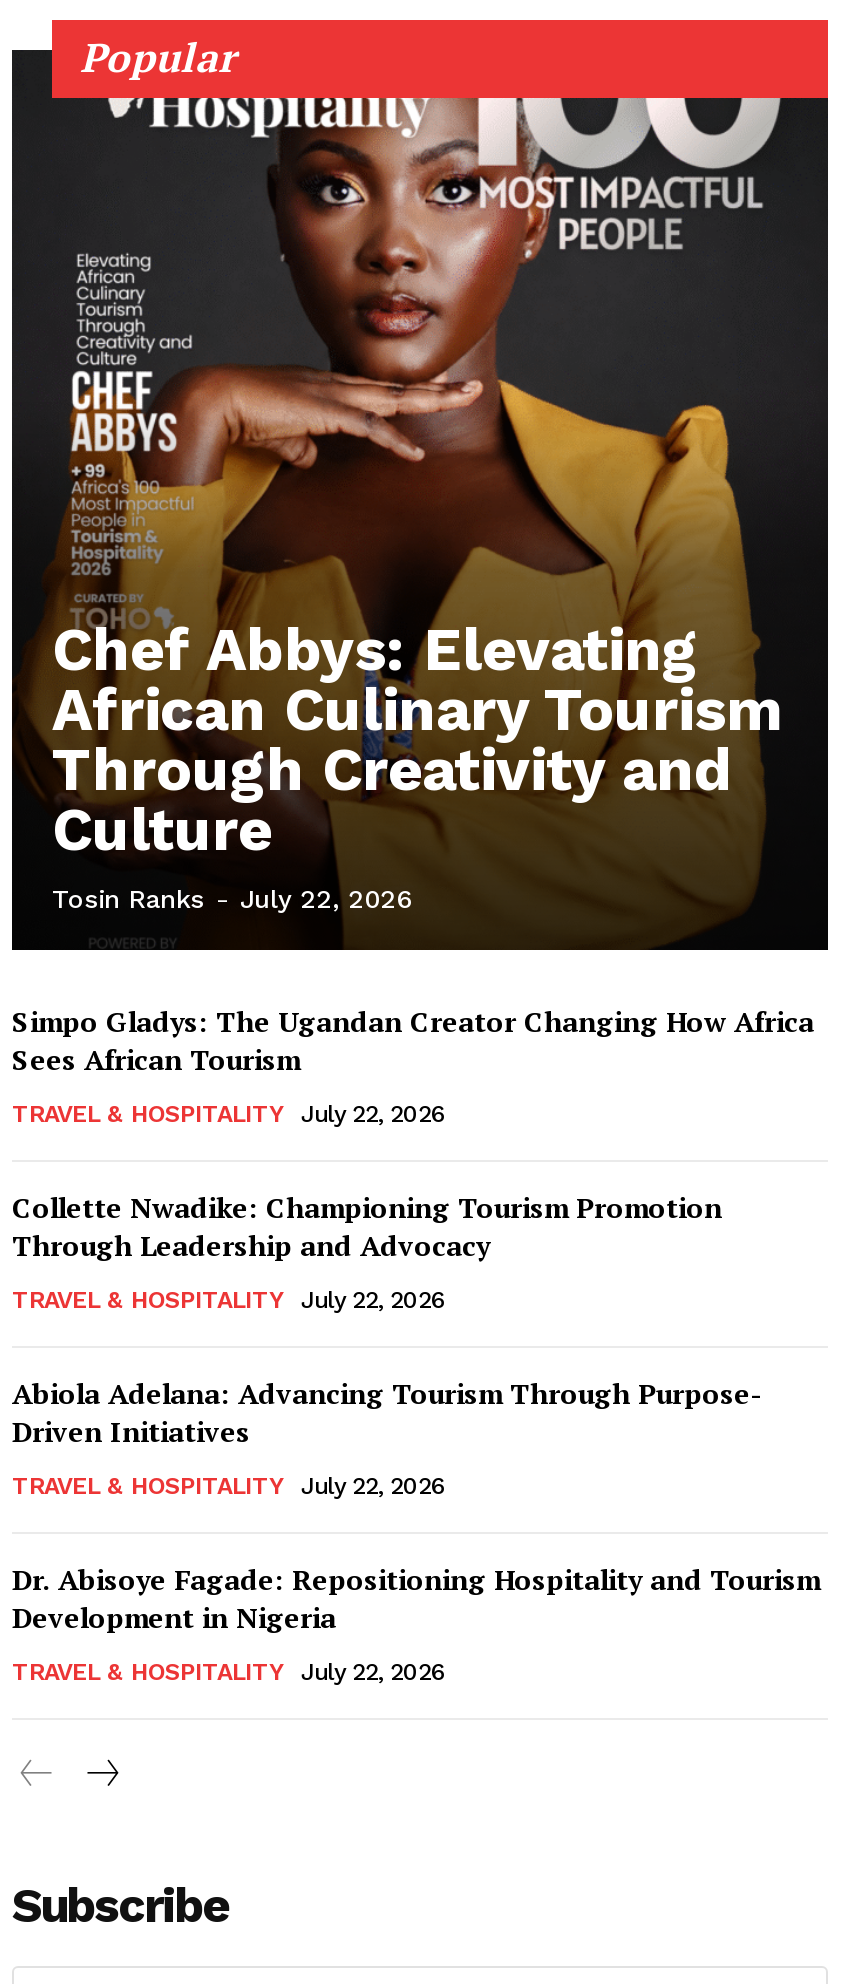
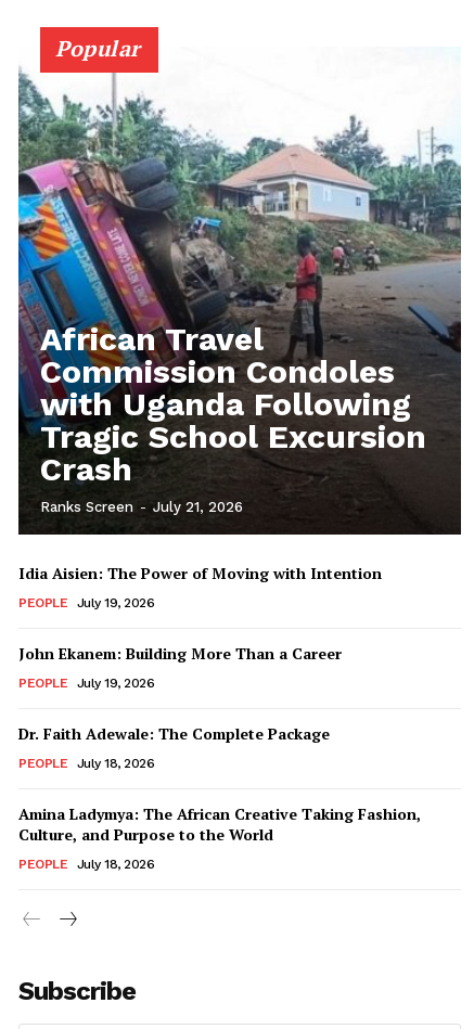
- [image]
- Chef Abbys: Elevating
- African Culinary Tourism
- Through Creativity and
- Culture
- Tosin Ranks - July 22, 2026
+ [image]
+ African Travel
+ Commission Condoles
+ with Uganda Following
+ Tragic School Excursion
+ Crash
+ Ranks Screen - July 21, 2026

- Simpo Gladys: The Ugandan Creator Changing How Africa
- Sees African Tourism
+ Idia Aisien: The Power of Moving with Intention

- TRAVEL & HOSPITALITY
- July 22, 2026
+ PEOPLE
+ July 19, 2026

- Collette Nwadike: Championing Tourism Promotion
- Through Leadership and Advocacy
+ John Ekanem: Building More Than a Career

- TRAVEL & HOSPITALITY
- July 22, 2026
+ PEOPLE
+ July 19, 2026

- Abiola Adelana: Advancing Tourism Through Purpose-
- Driven Initiatives
+ Dr. Faith Adewale: The Complete Package

- TRAVEL & HOSPITALITY
- July 22, 2026
+ PEOPLE
+ July 18, 2026

- Dr. Abisoye Fagade: Repositioning Hospitality and Tourism
- Development in Nigeria
+ Amina Ladymya: The African Creative Taking Fashion,
+ Culture, and Purpose to the World

- TRAVEL & HOSPITALITY
- July 22, 2026
+ PEOPLE
+ July 18, 2026
